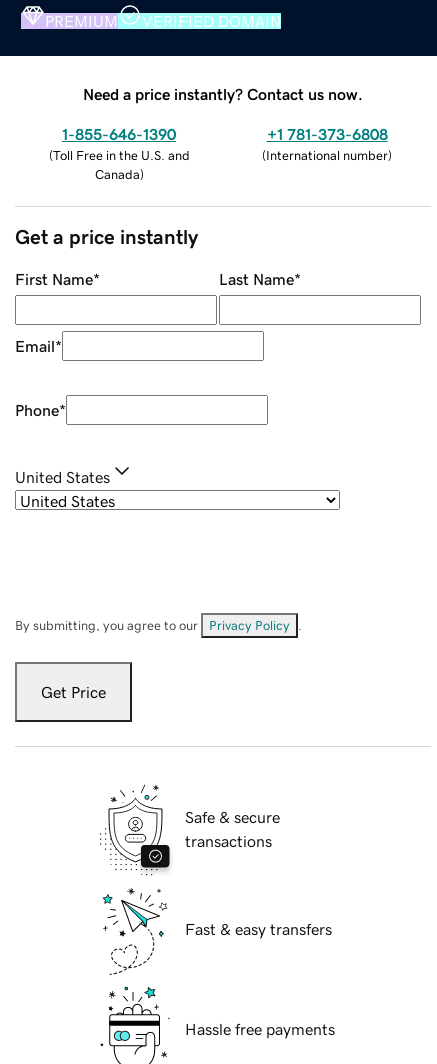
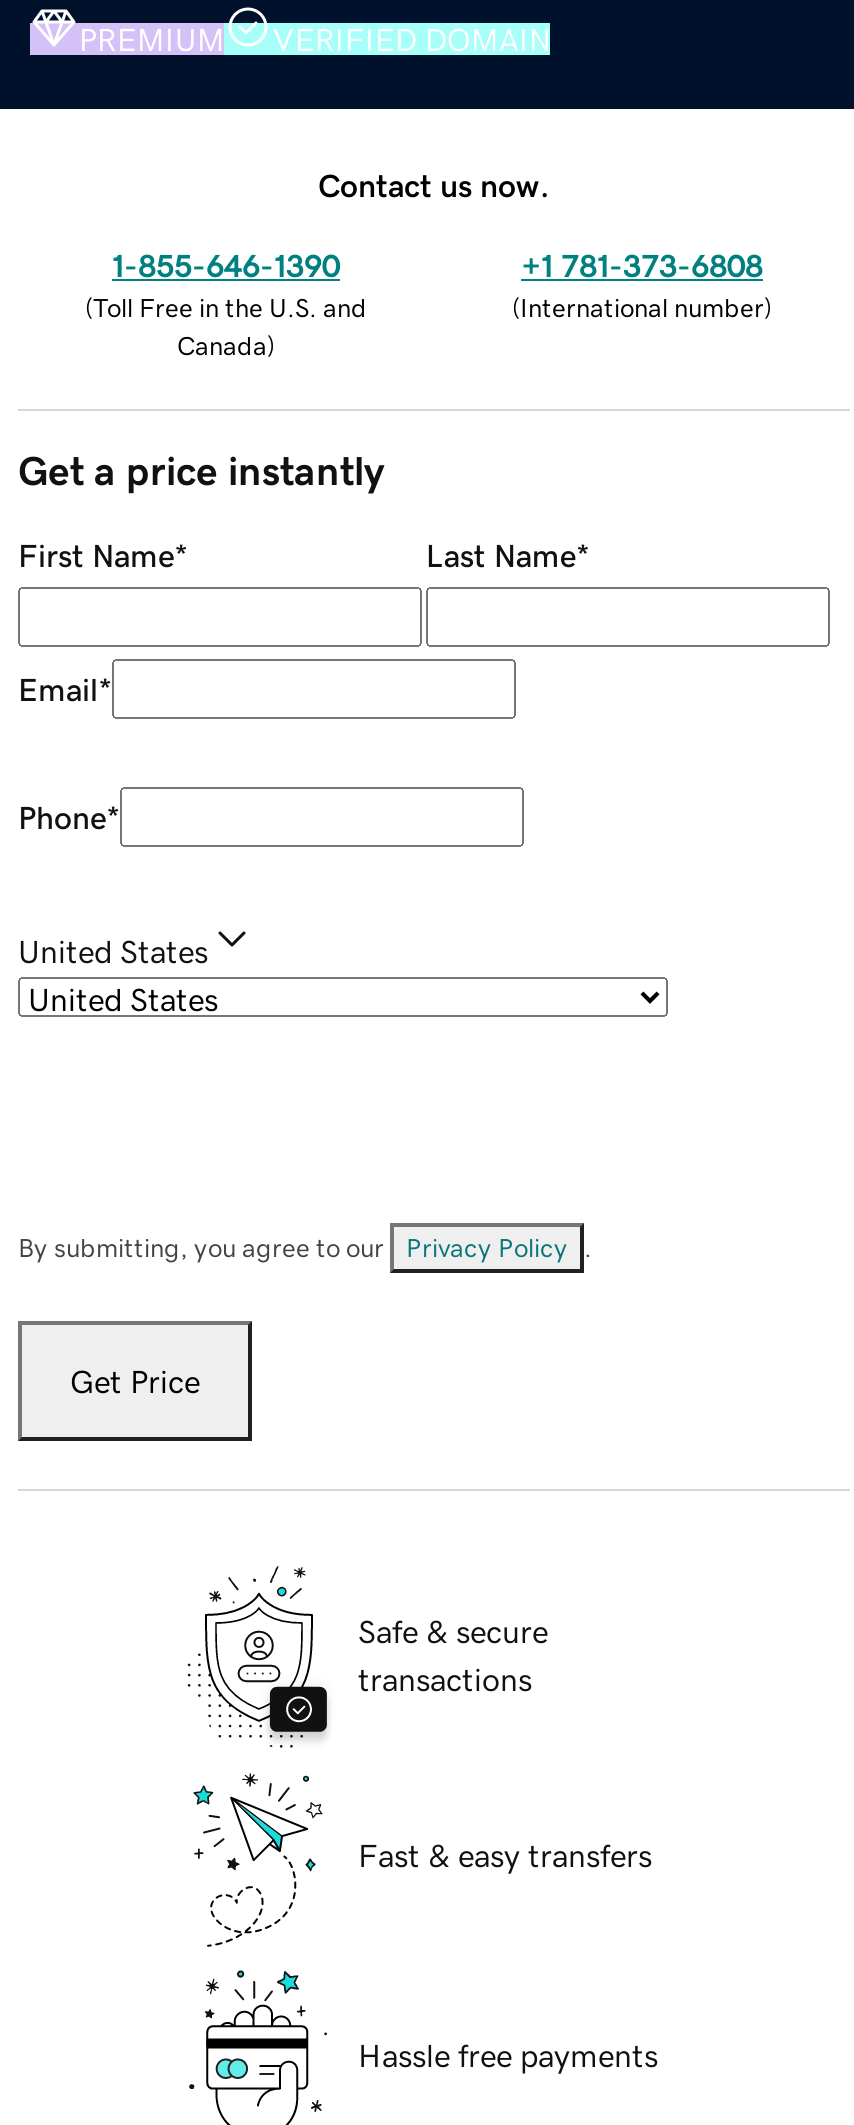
- Need a price instantly? Contact us now.
+ Contact us now.
